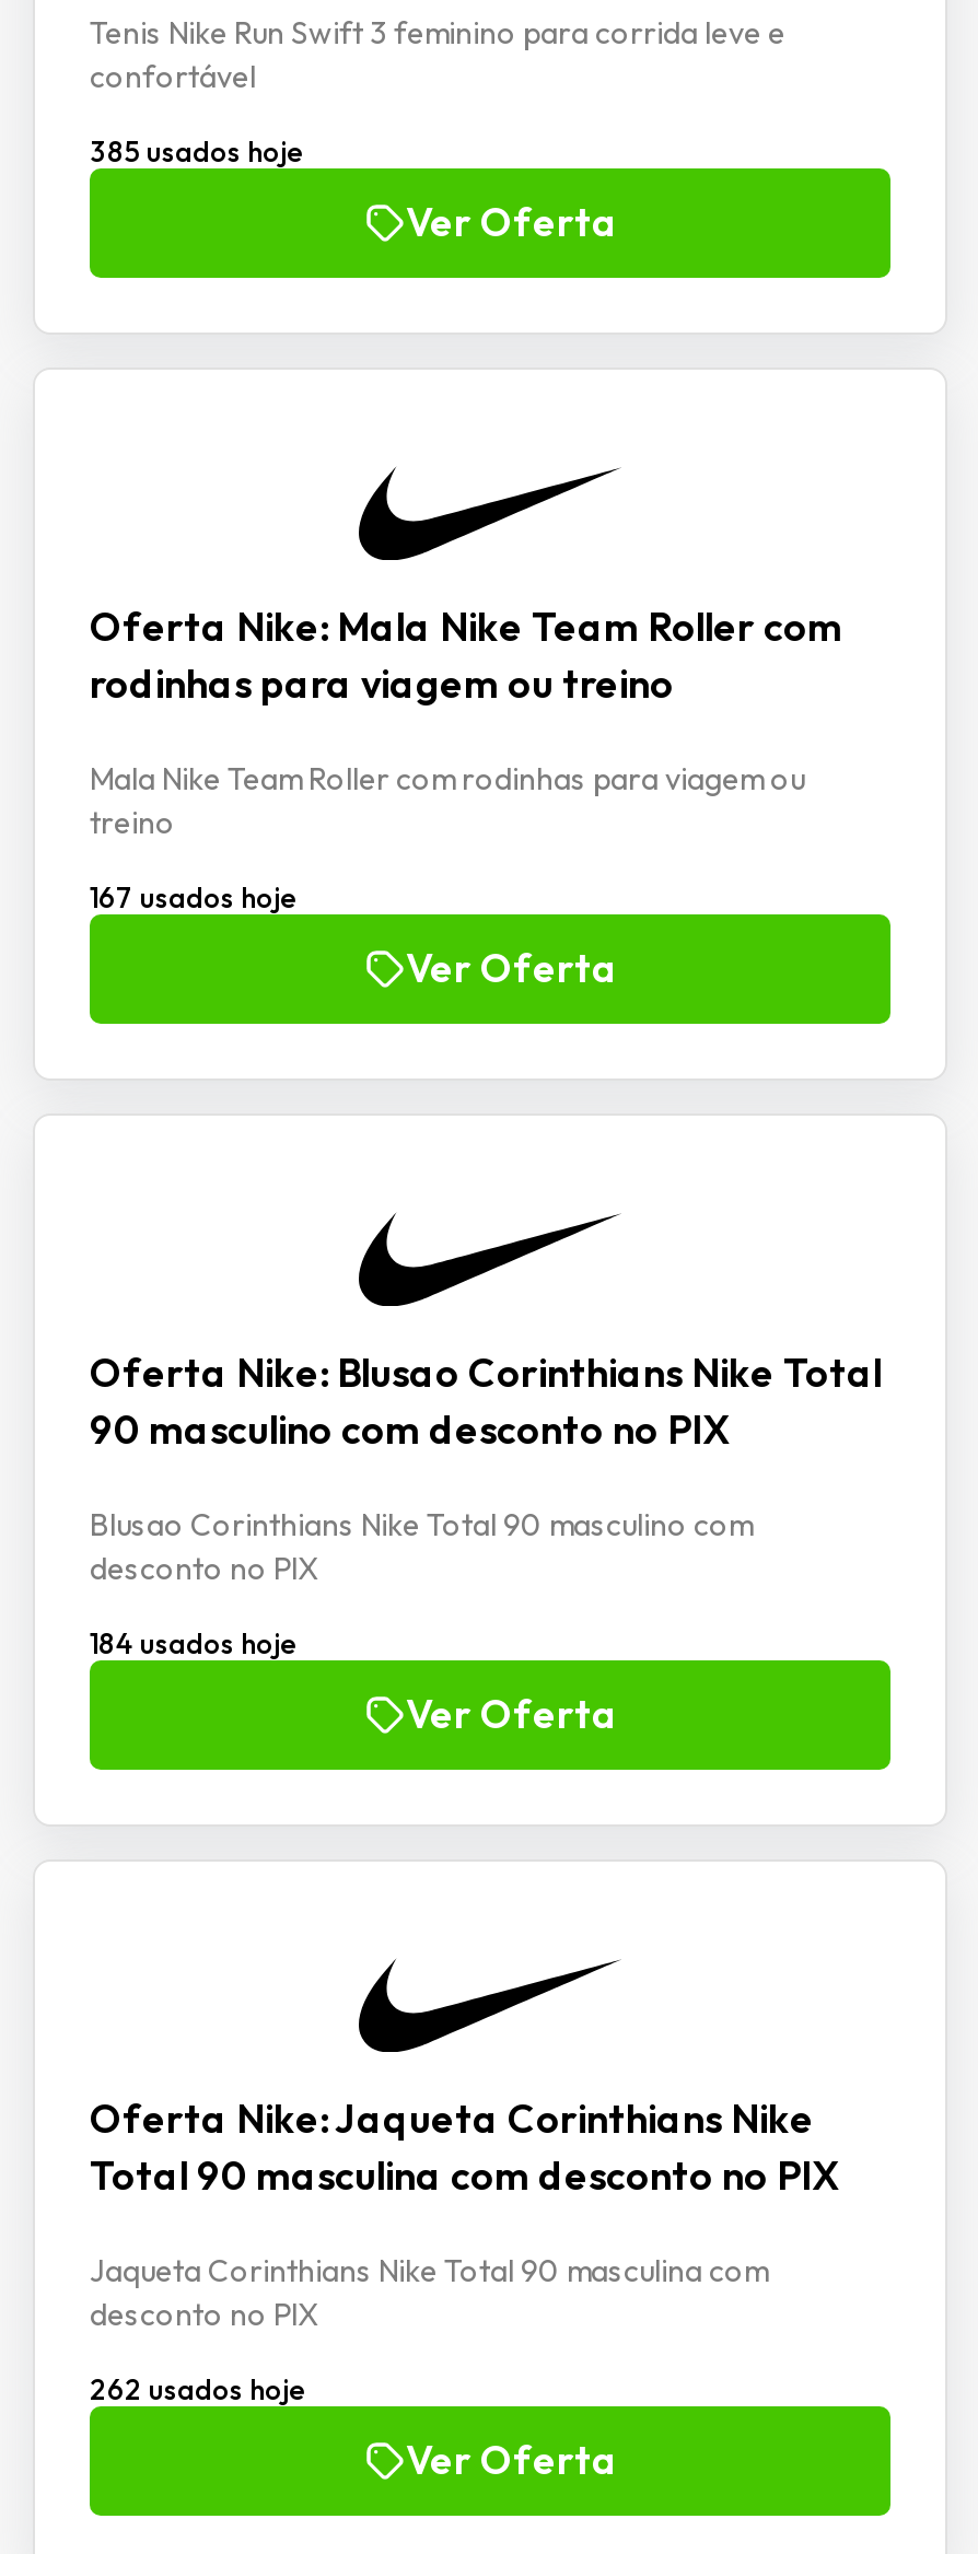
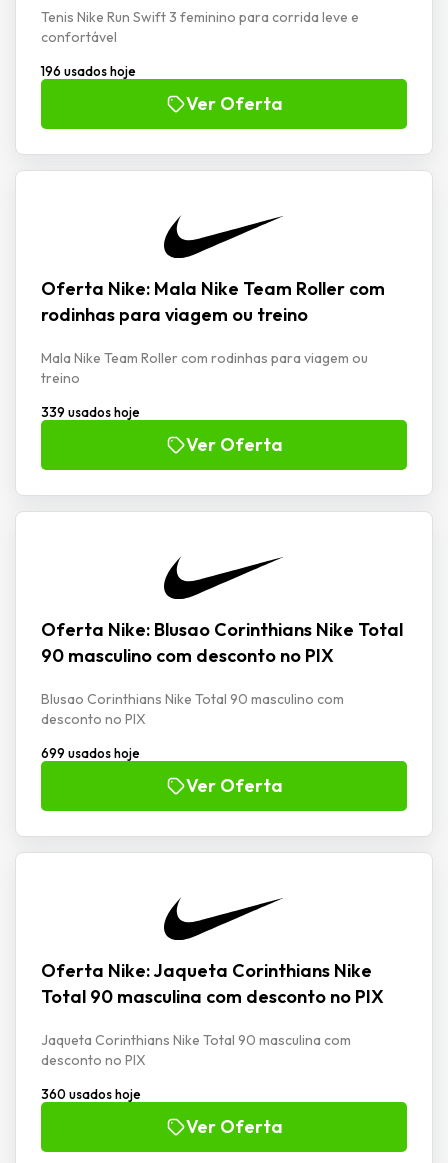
- 385 usados hoje
+ 196 usados hoje

- 167 usados hoje
+ 339 usados hoje

- 184 usados hoje
+ 699 usados hoje

- 262 usados hoje
+ 360 usados hoje
